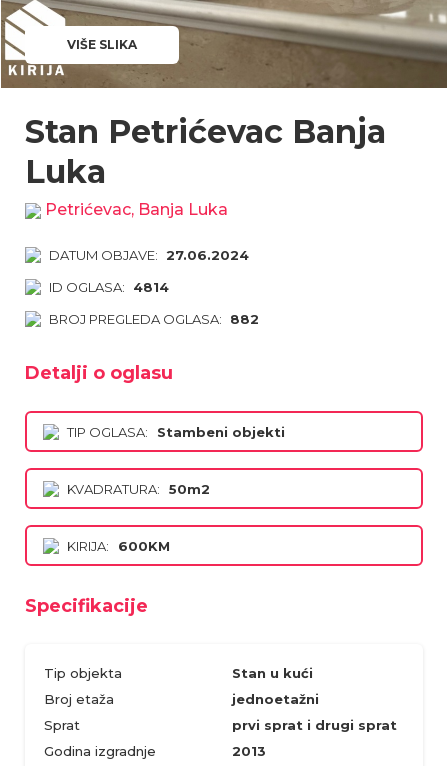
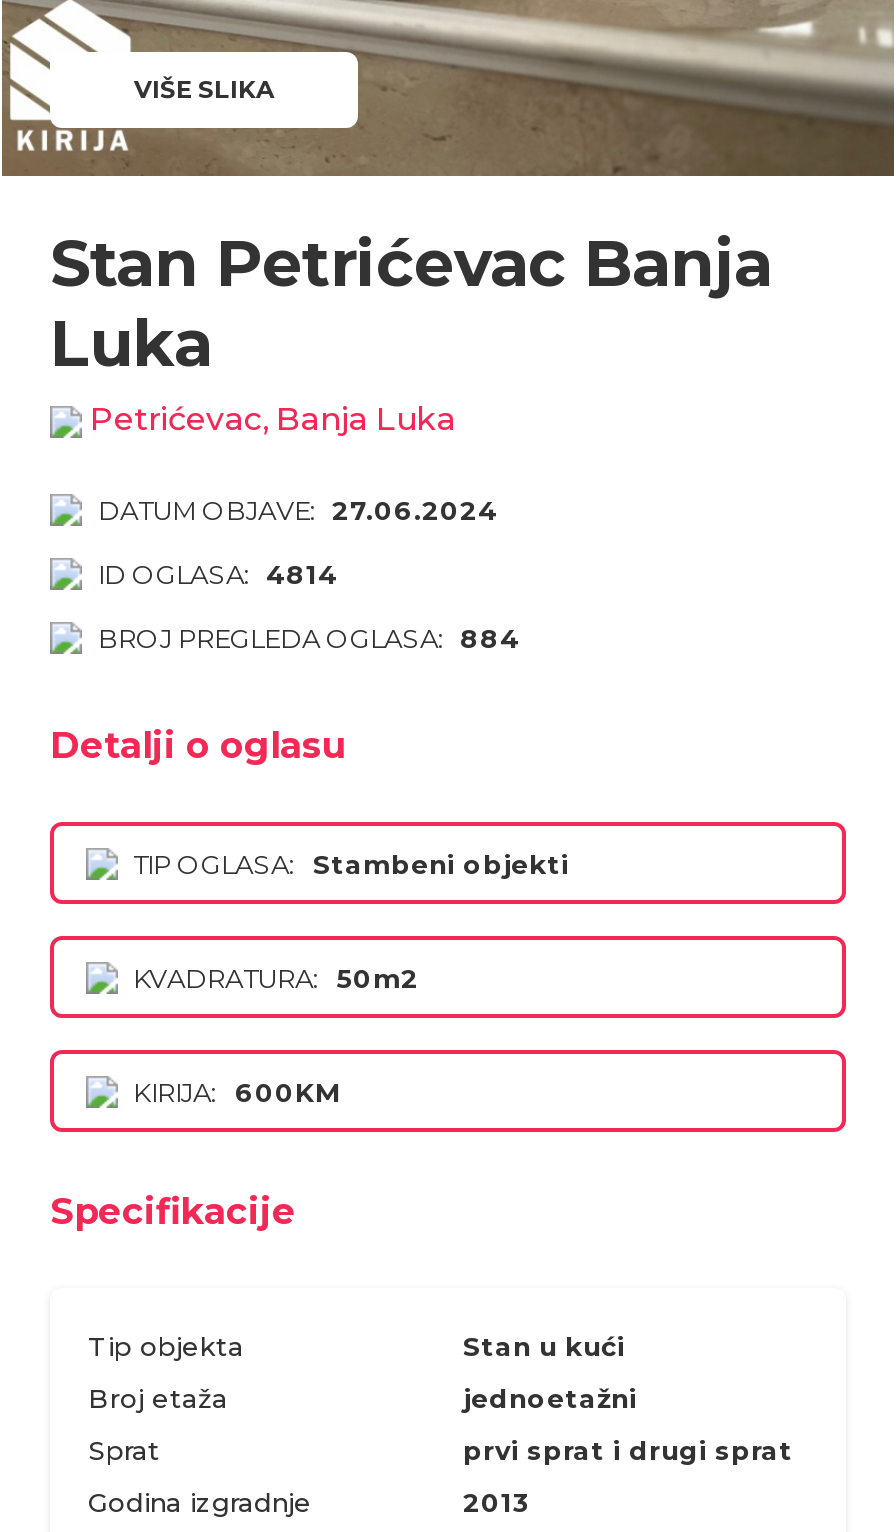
- BROJ PREGLEDA OGLASA: 882
+ BROJ PREGLEDA OGLASA: 884
